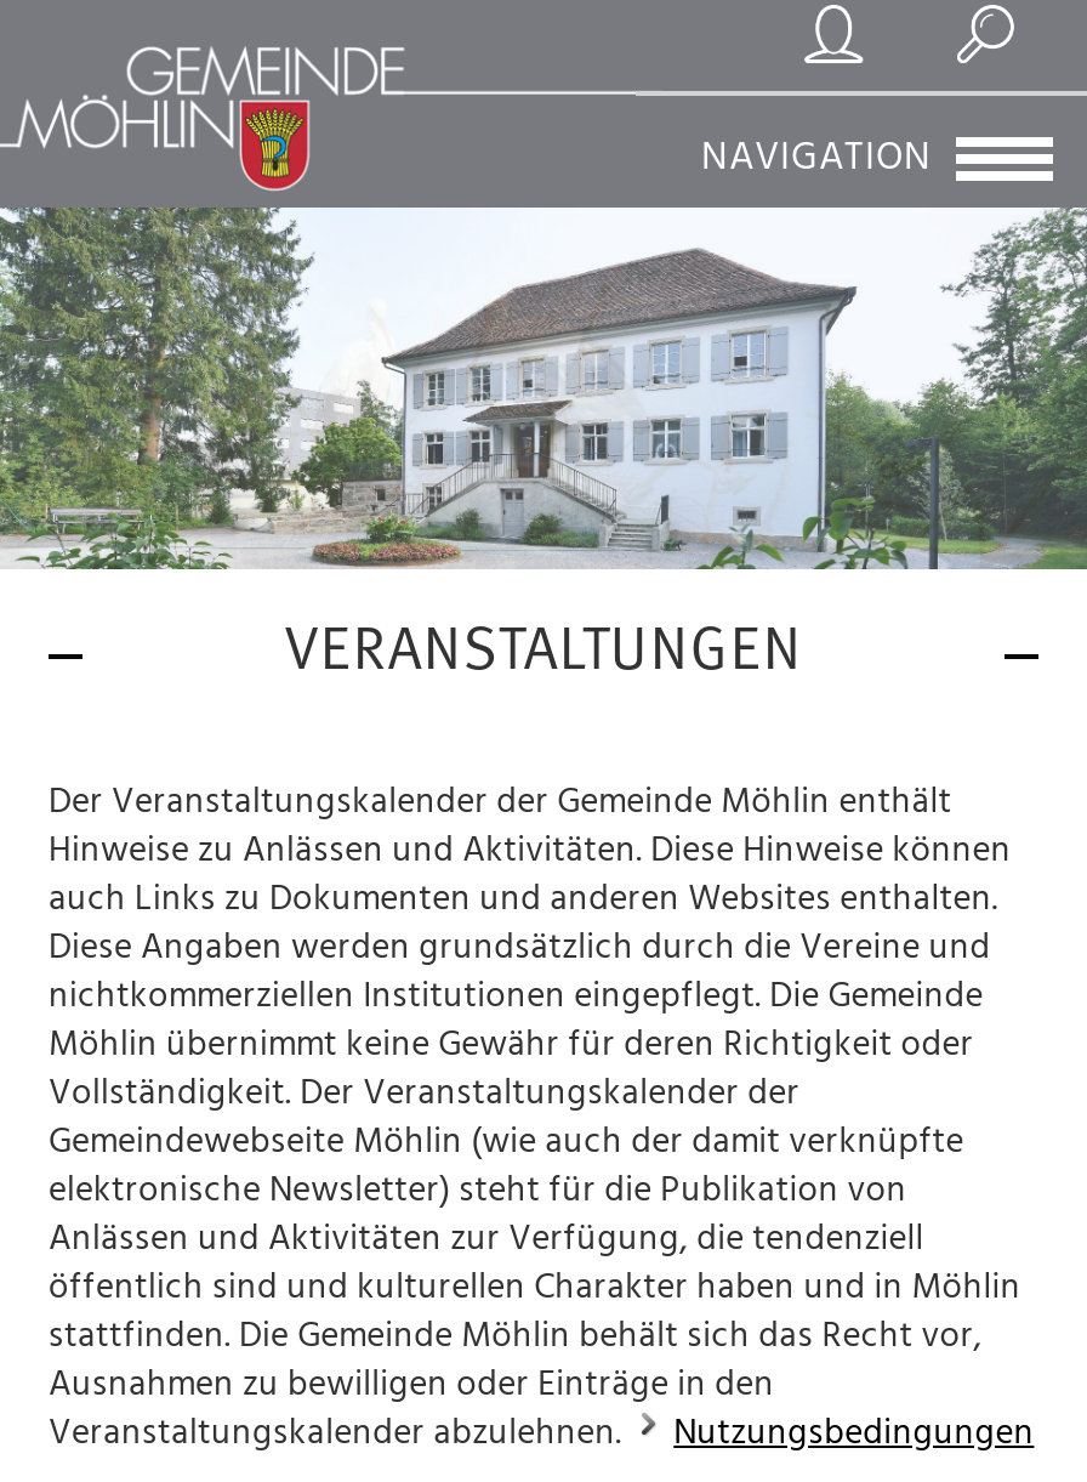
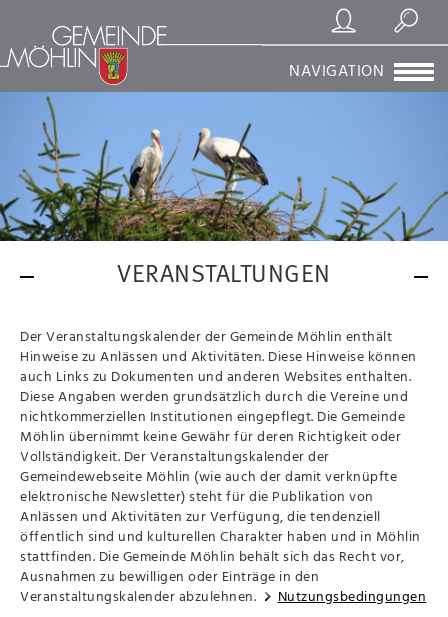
- [image]
+ [image]
